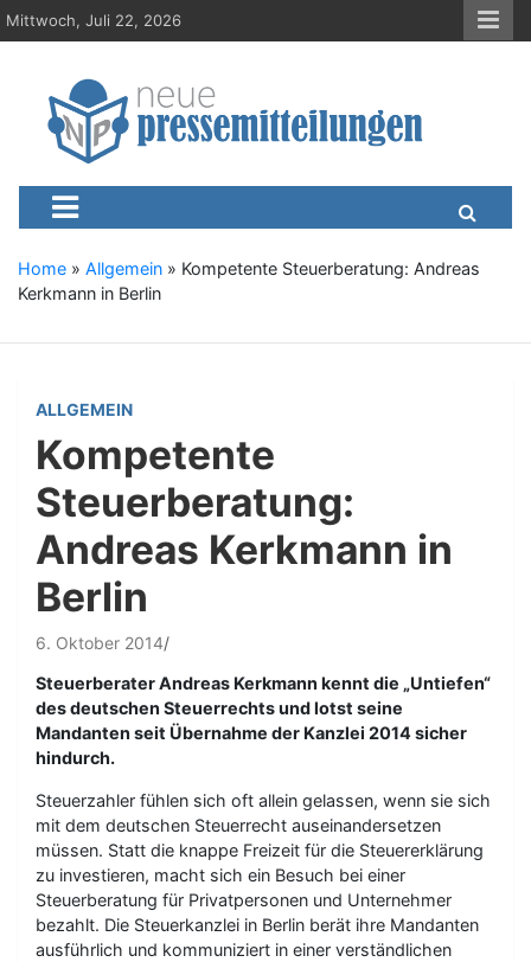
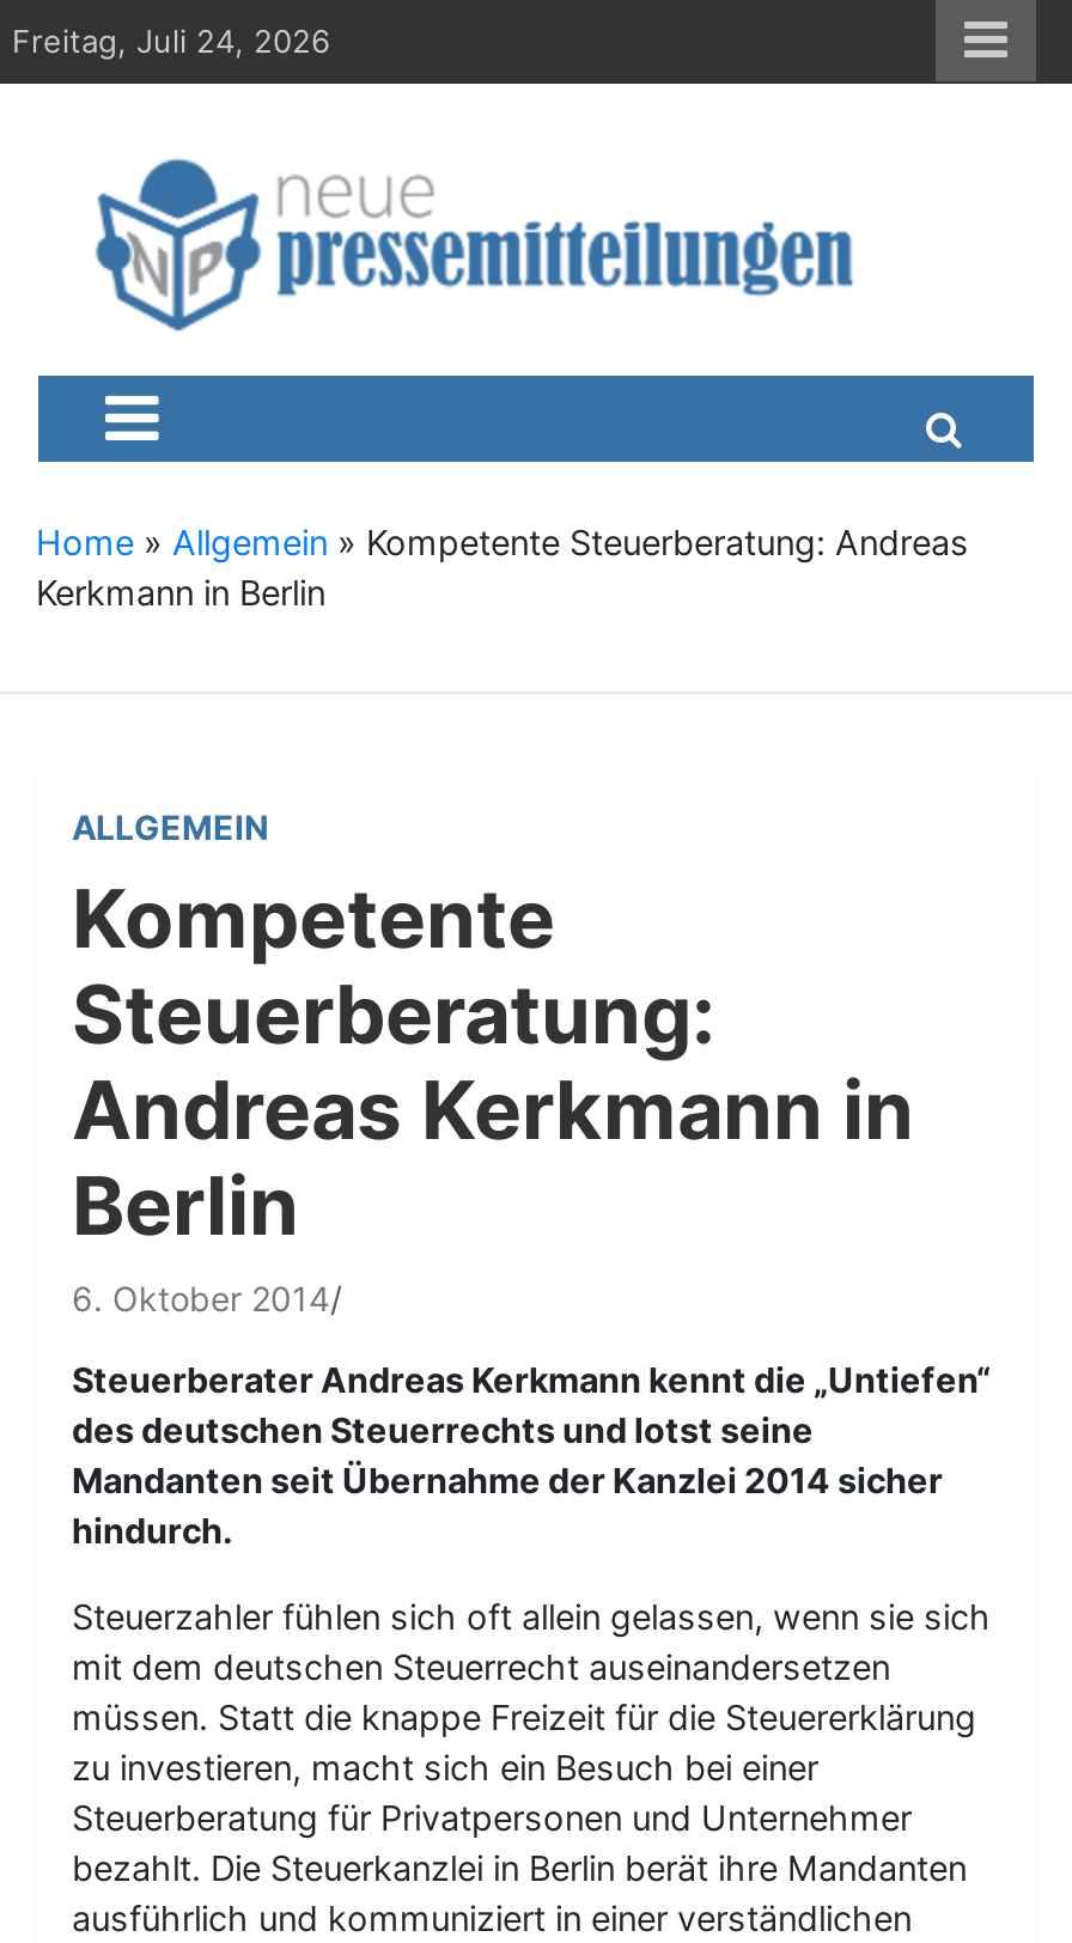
- Mittwoch, Juli 22, 2026
+ Freitag, Juli 24, 2026
